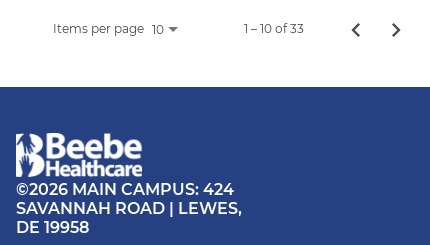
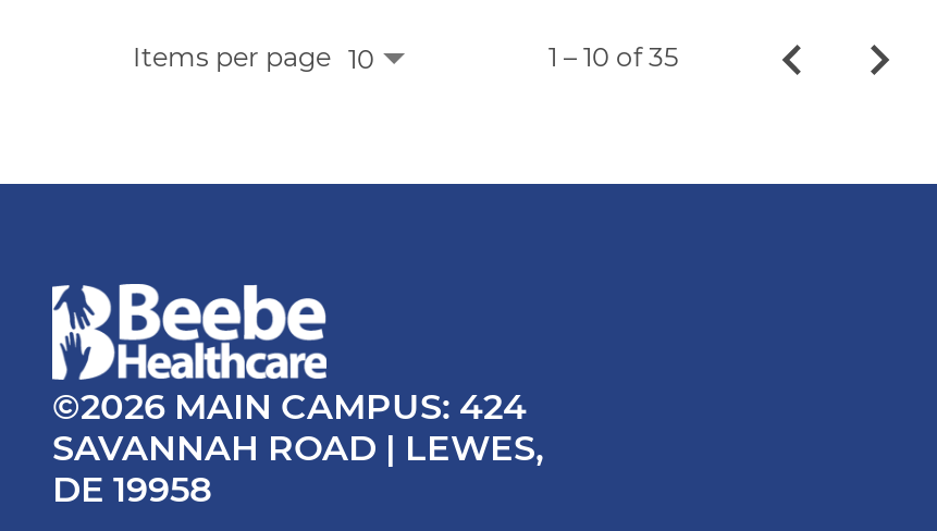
- 1 – 10 of 33
+ 1 – 10 of 35
